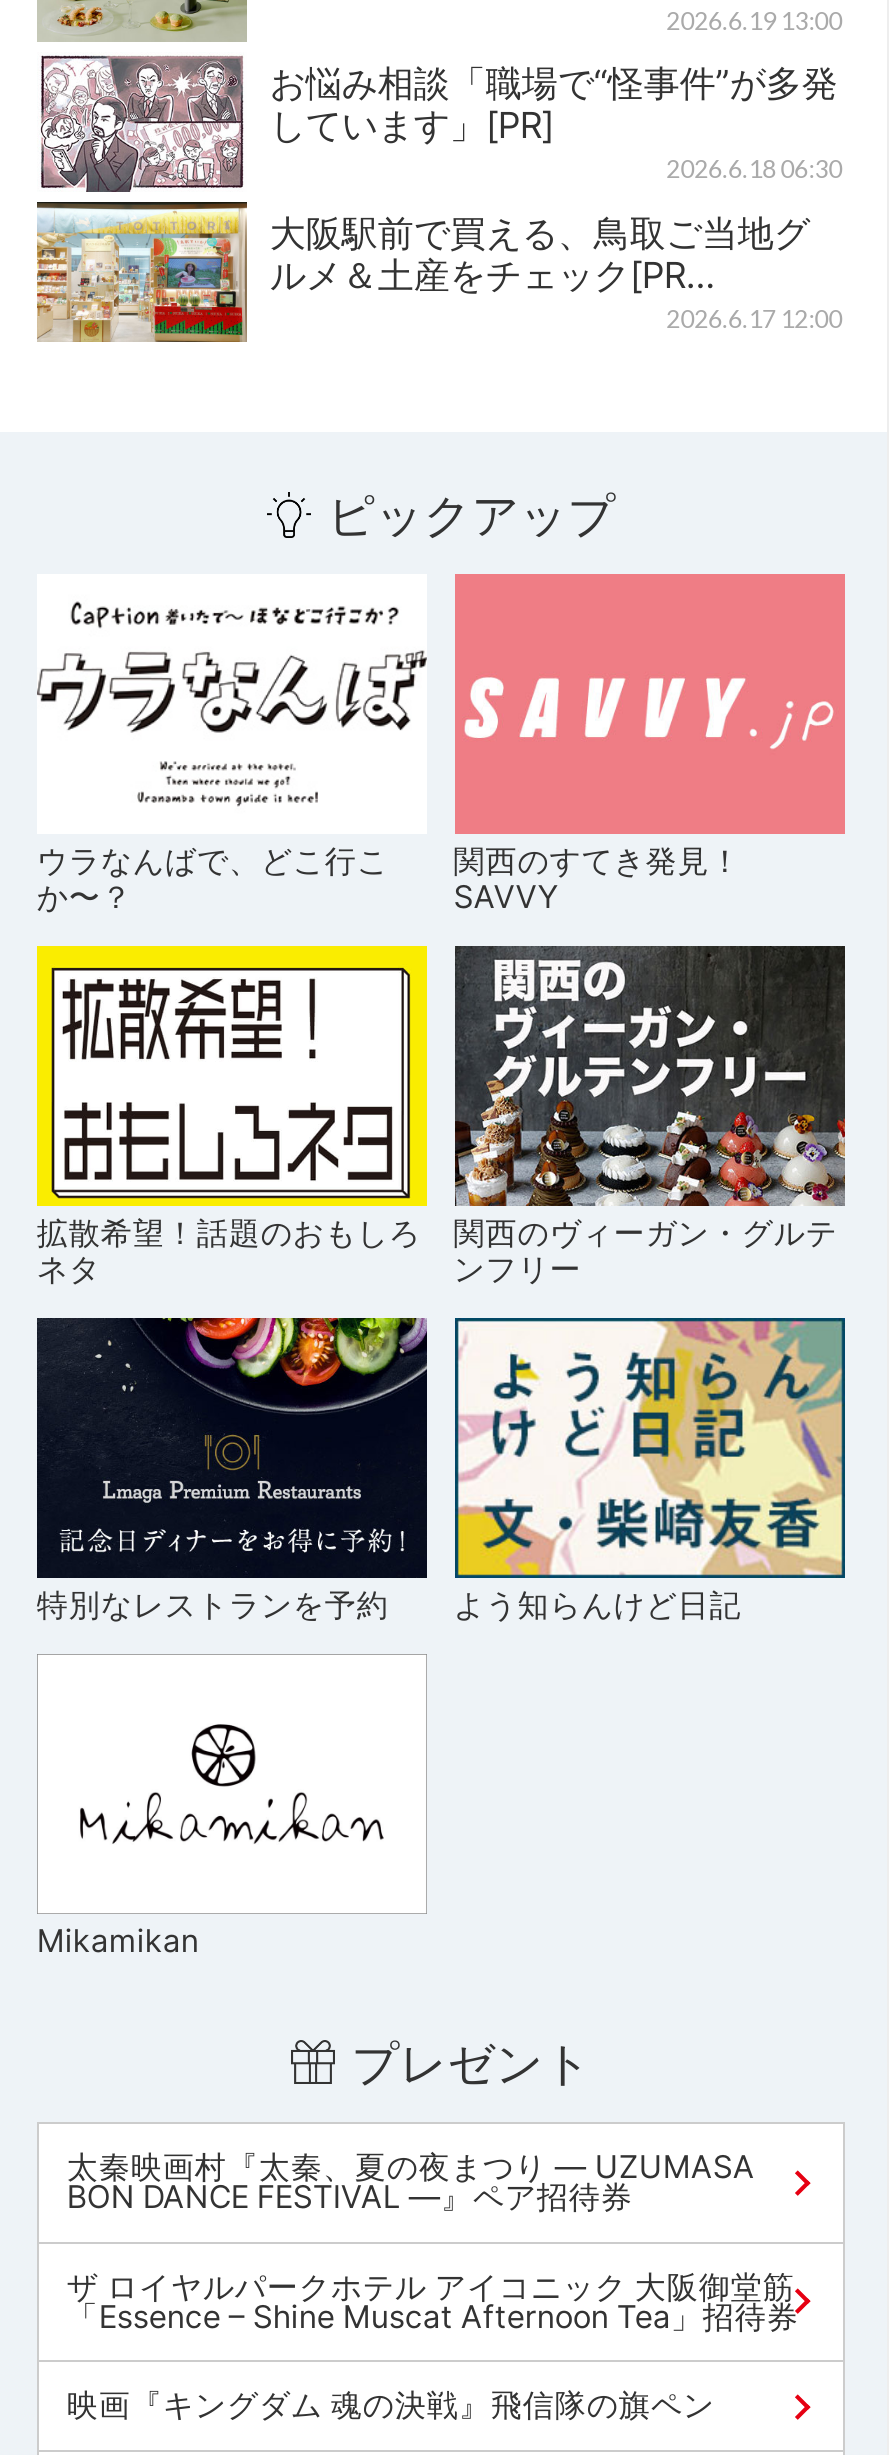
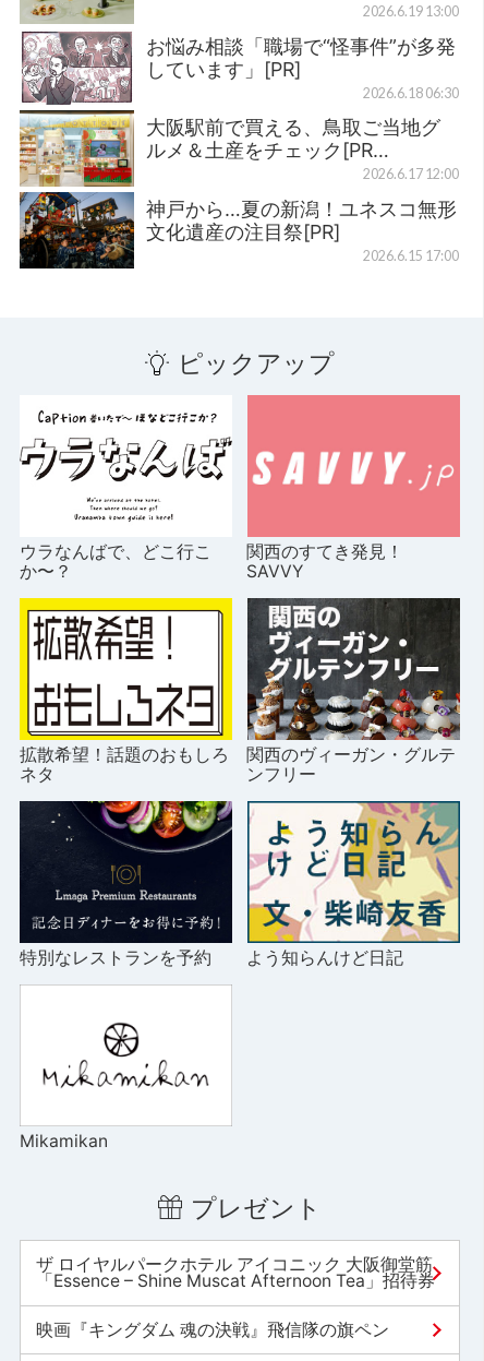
+ [image]
+ 神戸から…夏の新潟！ユネスコ無形
+ 文化遺産の注目祭[PR]
+ 2026.6.15 17:00

moved down: [image] | ピックアップ | ウラなんばで、どこ行こ | ... | Mikamikan | プレゼント

- 太秦映画村『太秦、夏の夜まつり ― UZUMASA
- BON DANCE FESTIVAL ―』ペア招待券
